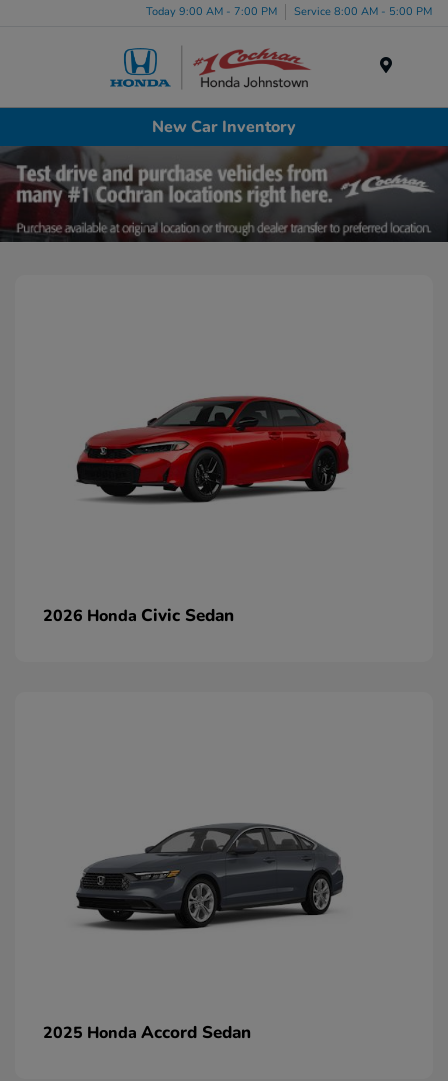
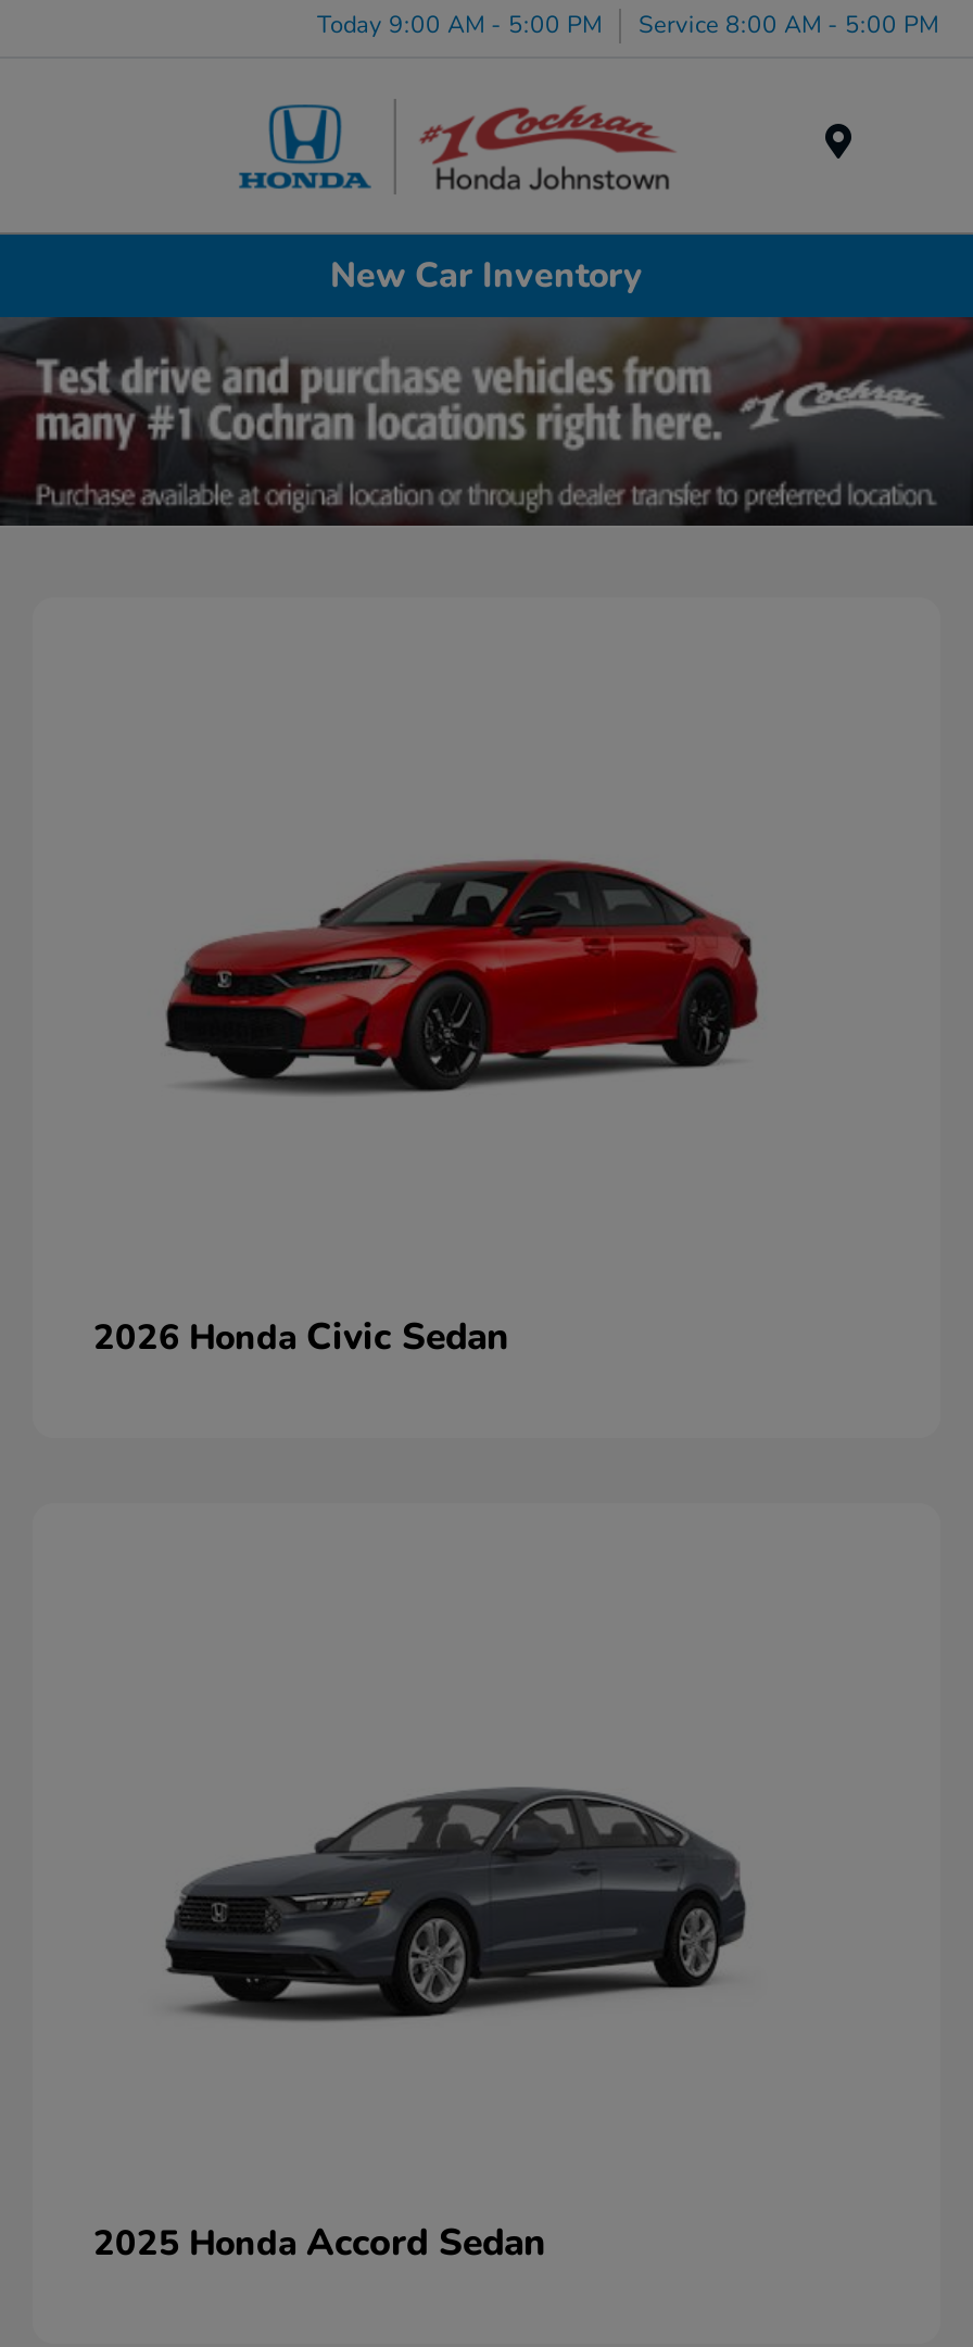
- Today 9:00 AM - 7:00 PM Service 8:00 AM - 5:00 PM
+ Today 9:00 AM - 5:00 PM Service 8:00 AM - 5:00 PM
